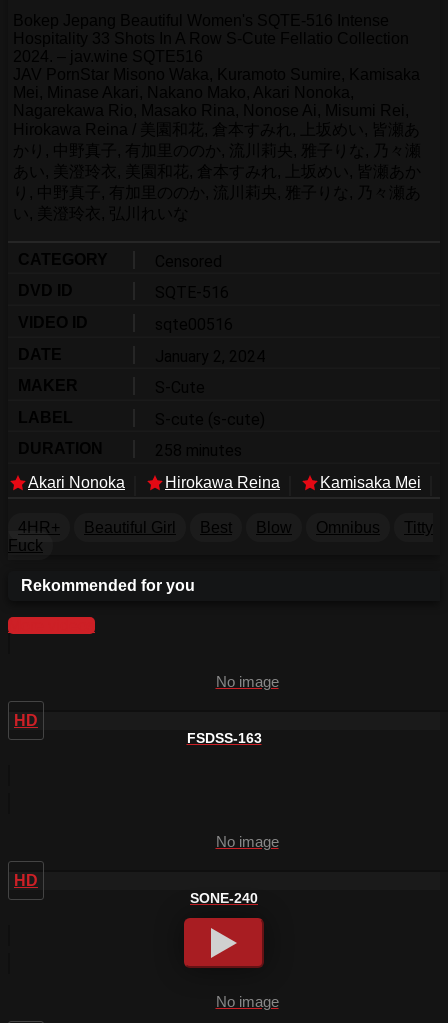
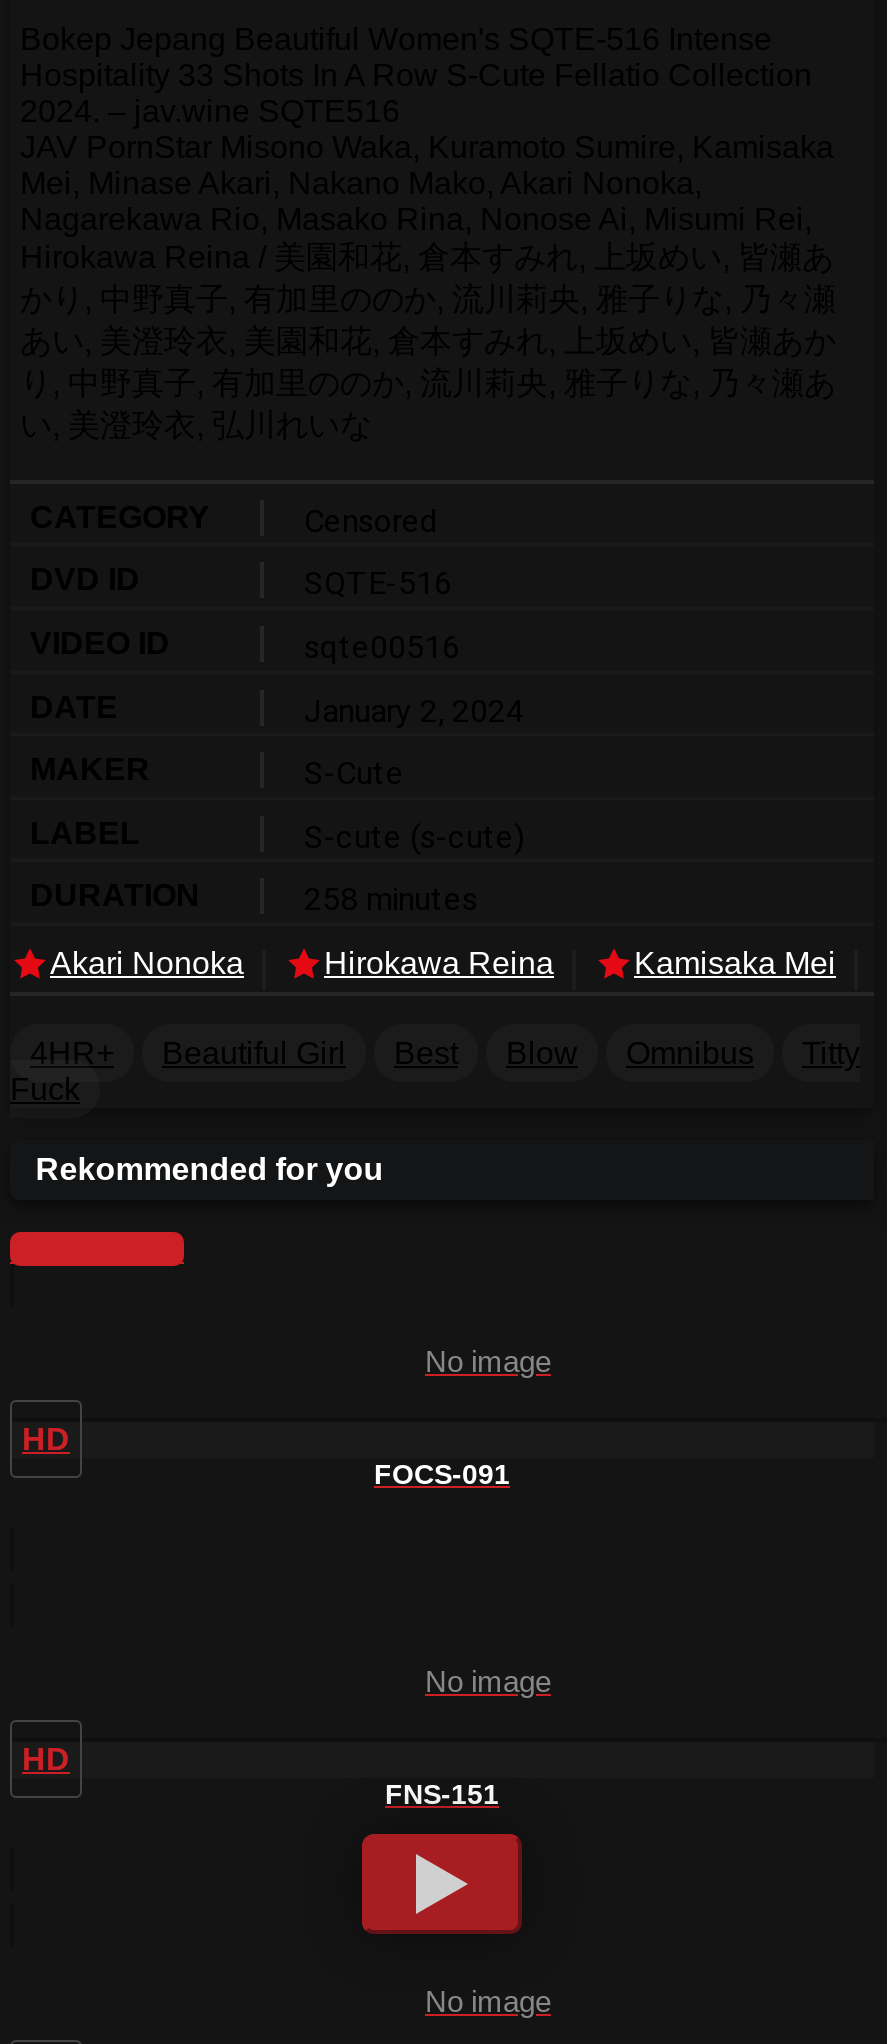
- FSDSS-163
+ FOCS-091

- SONE-240
+ FNS-151
